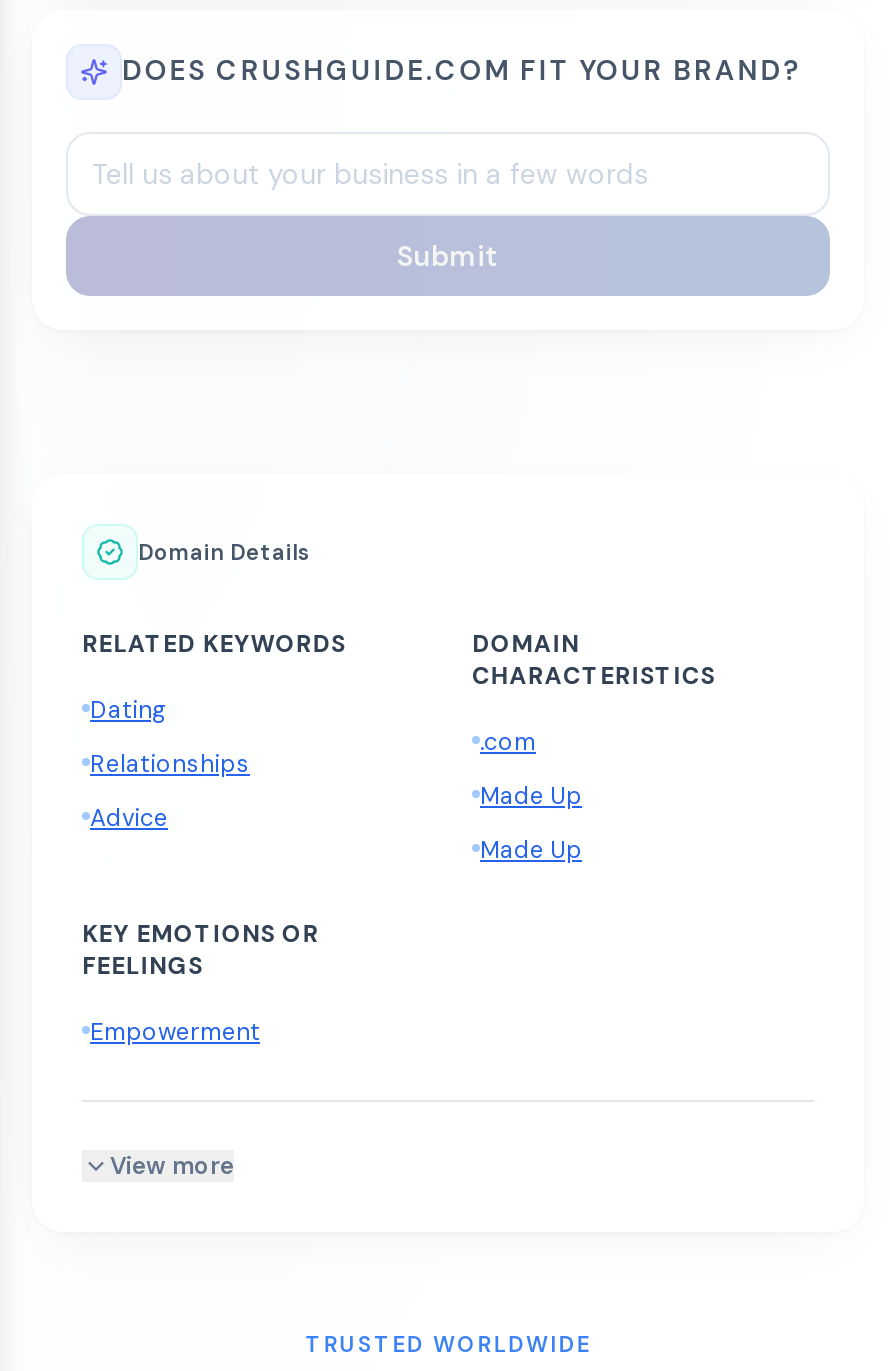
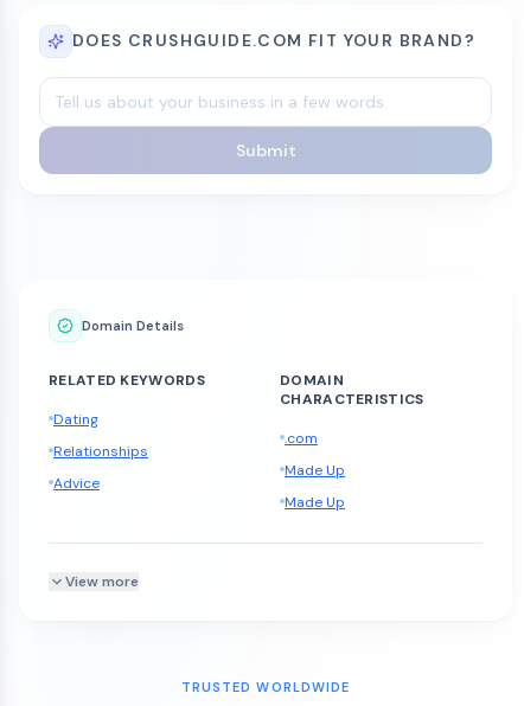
- KEY EMOTIONS OR
- FEELINGS
- Empowerment
